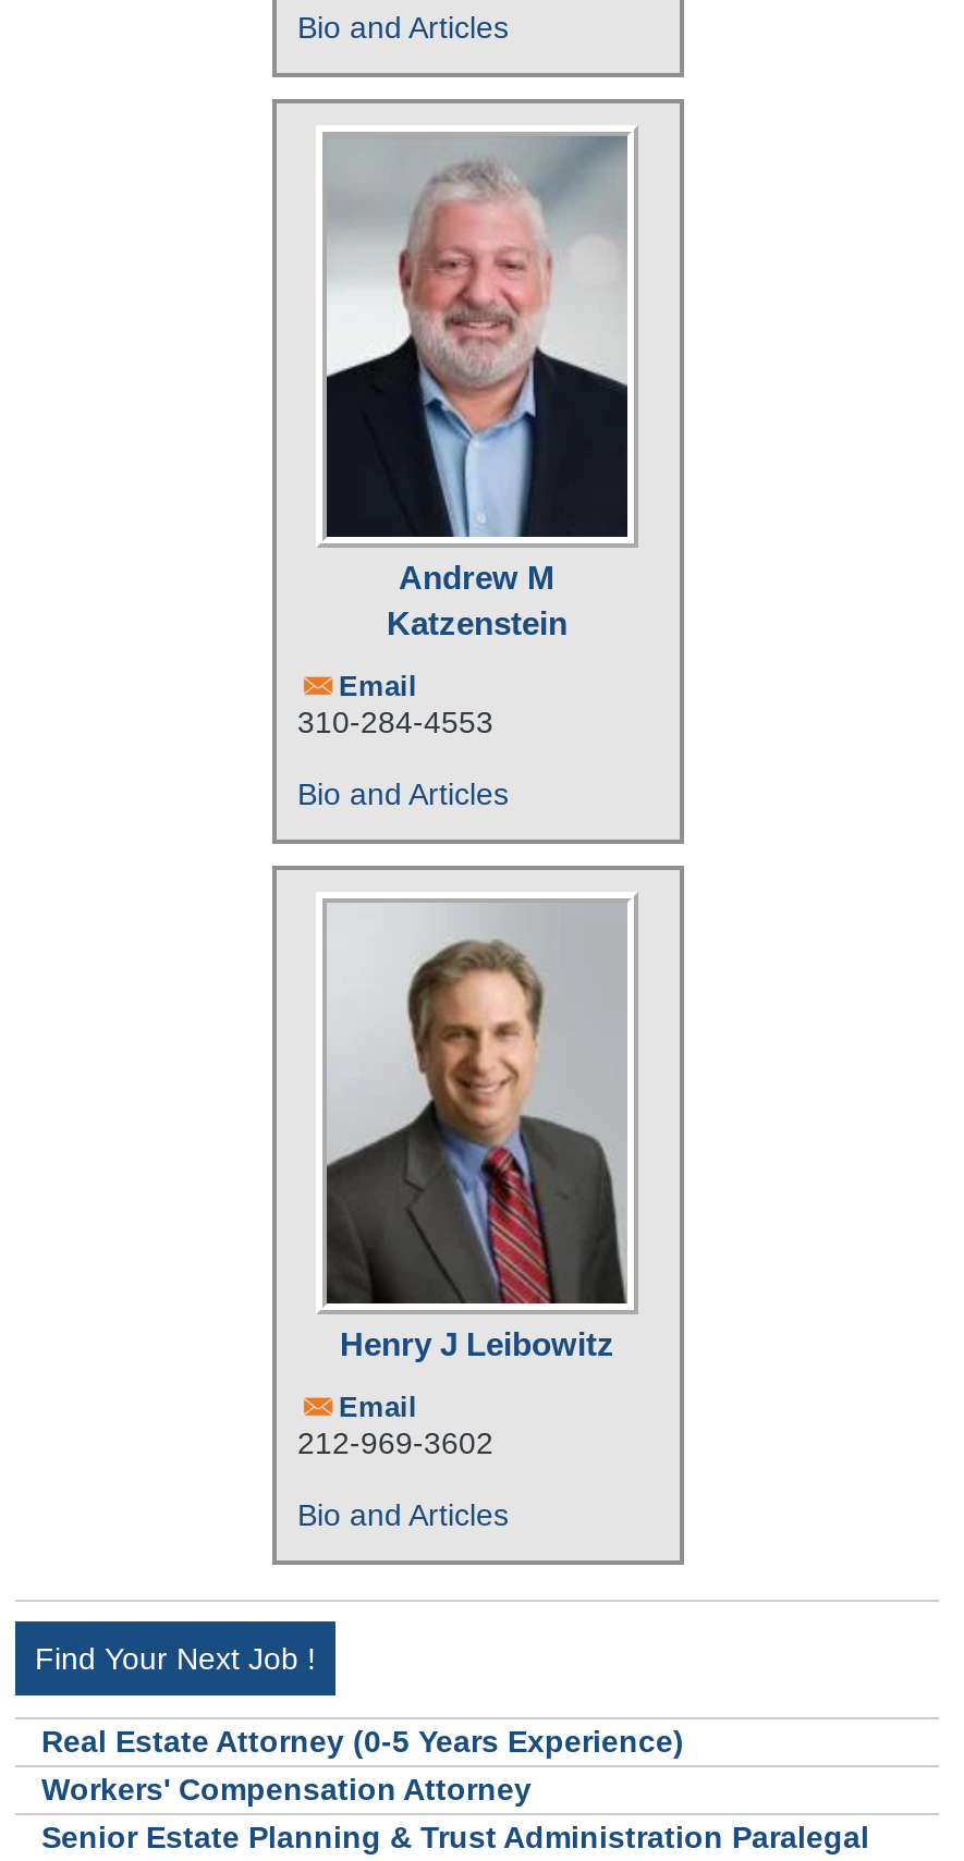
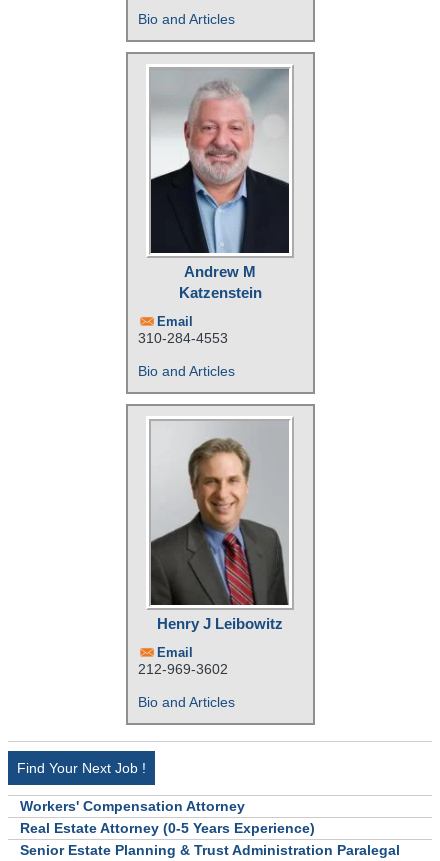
moved down: Real Estate Attorney (0-5 Years Experience)

moved up: Workers' Compensation Attorney
